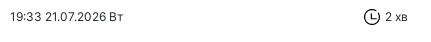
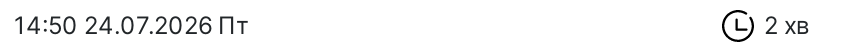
- 19:33 21.07.2026 Вт
+ 14:50 24.07.2026 Пт
